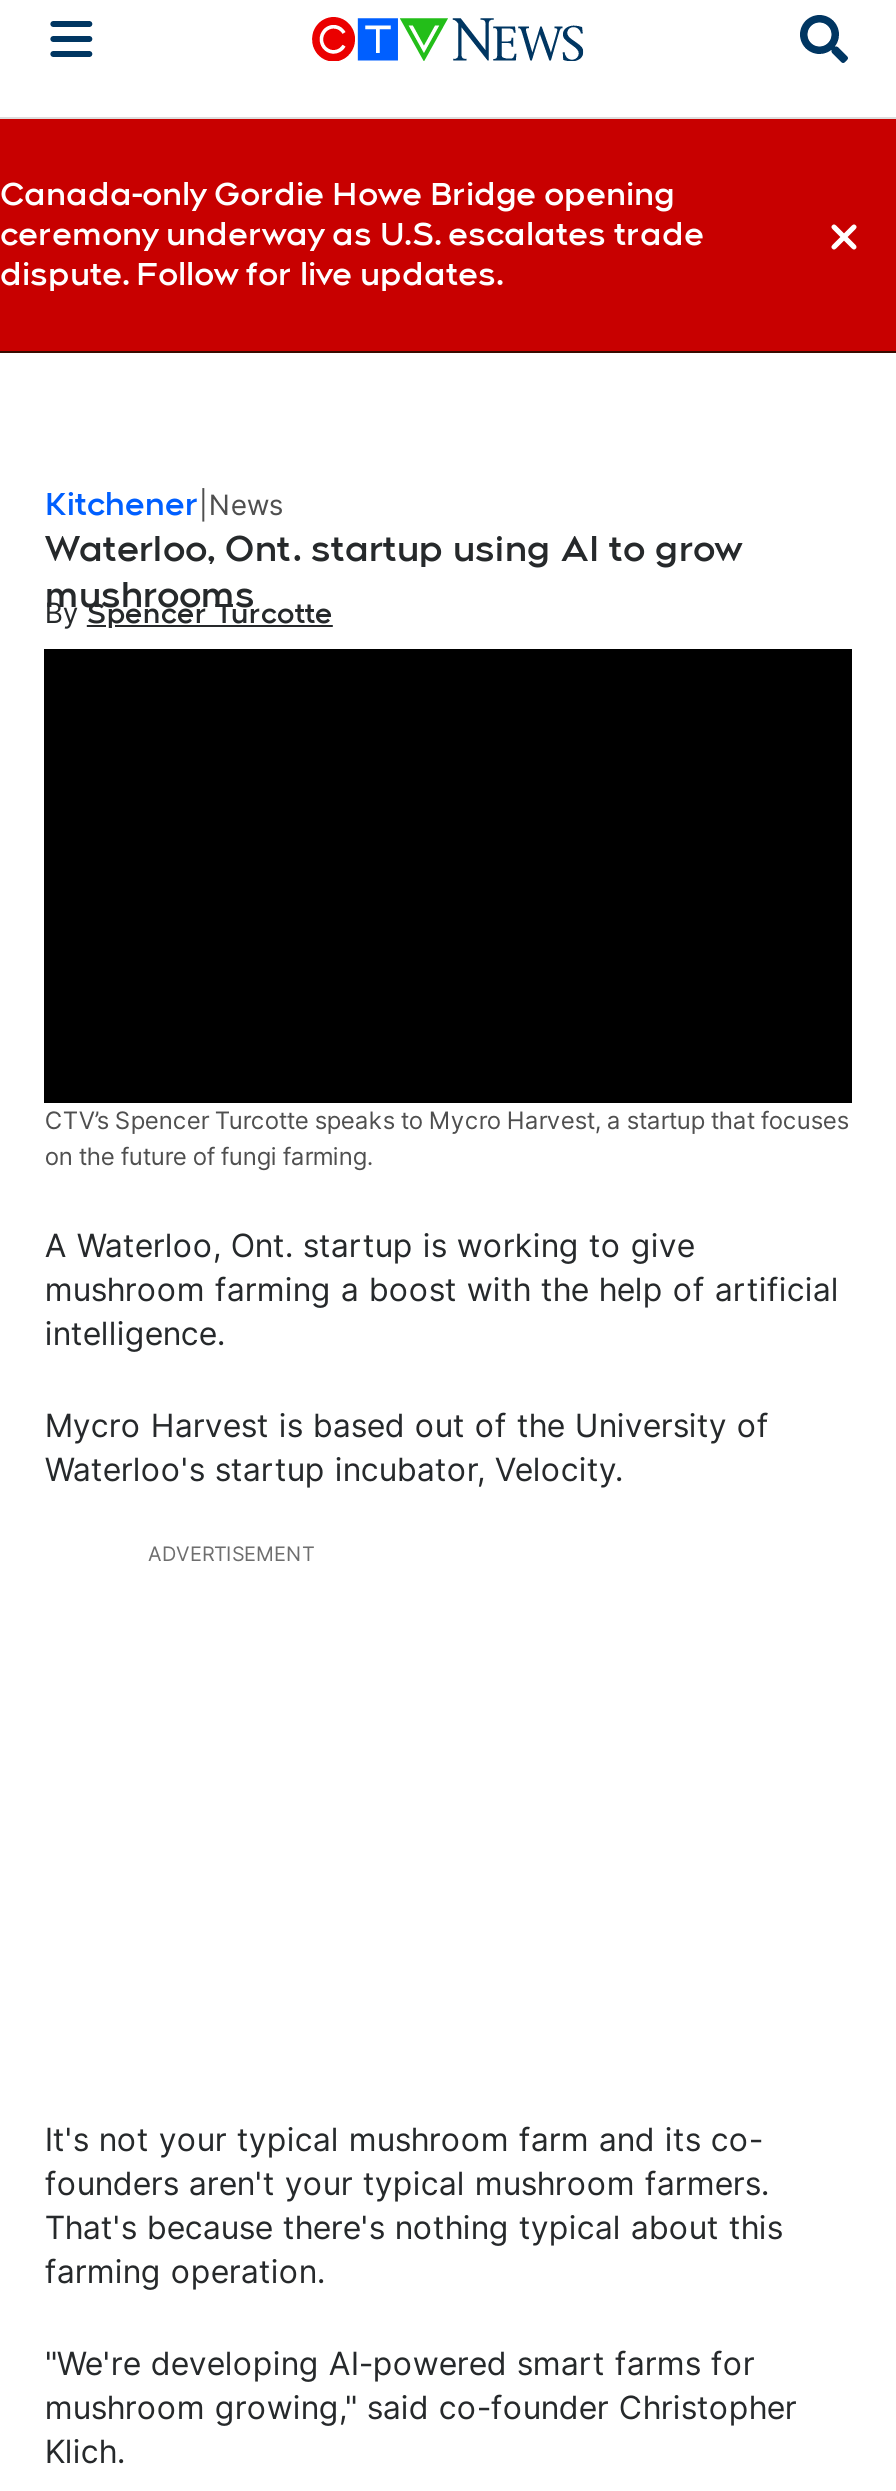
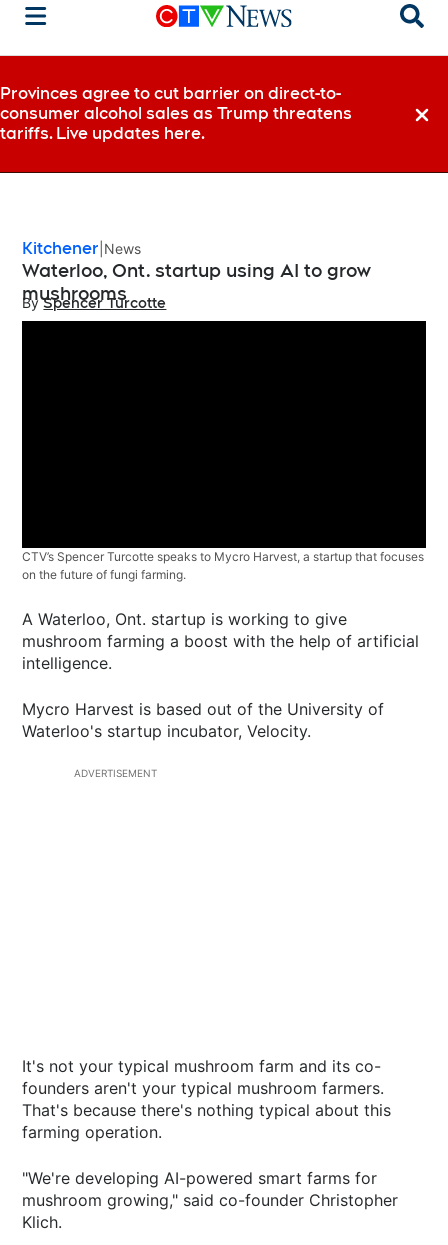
- Canada-only Gordie Howe Bridge opening
- ceremony underway as U.S. escalates trade
- dispute. Follow for live updates.
+ Provinces agree to cut barrier on direct-to-
+ consumer alcohol sales as Trump threatens
+ tariffs. Live updates here.
